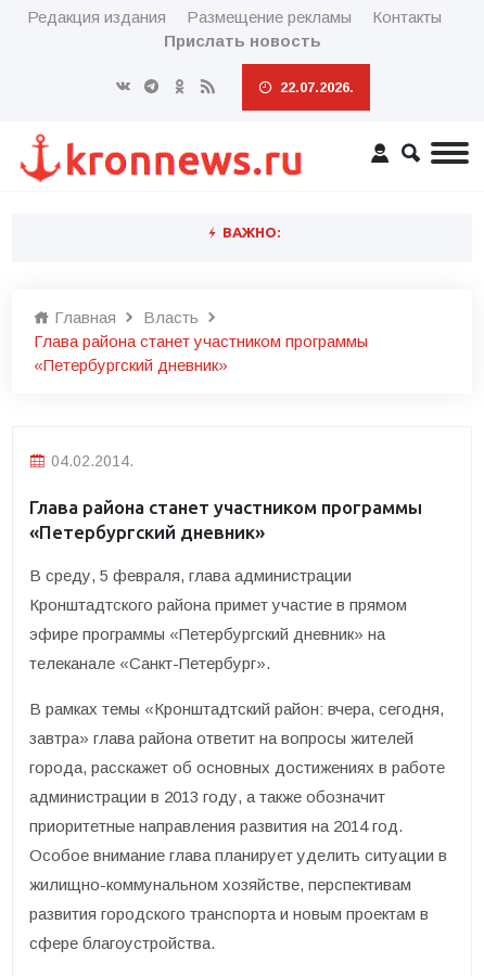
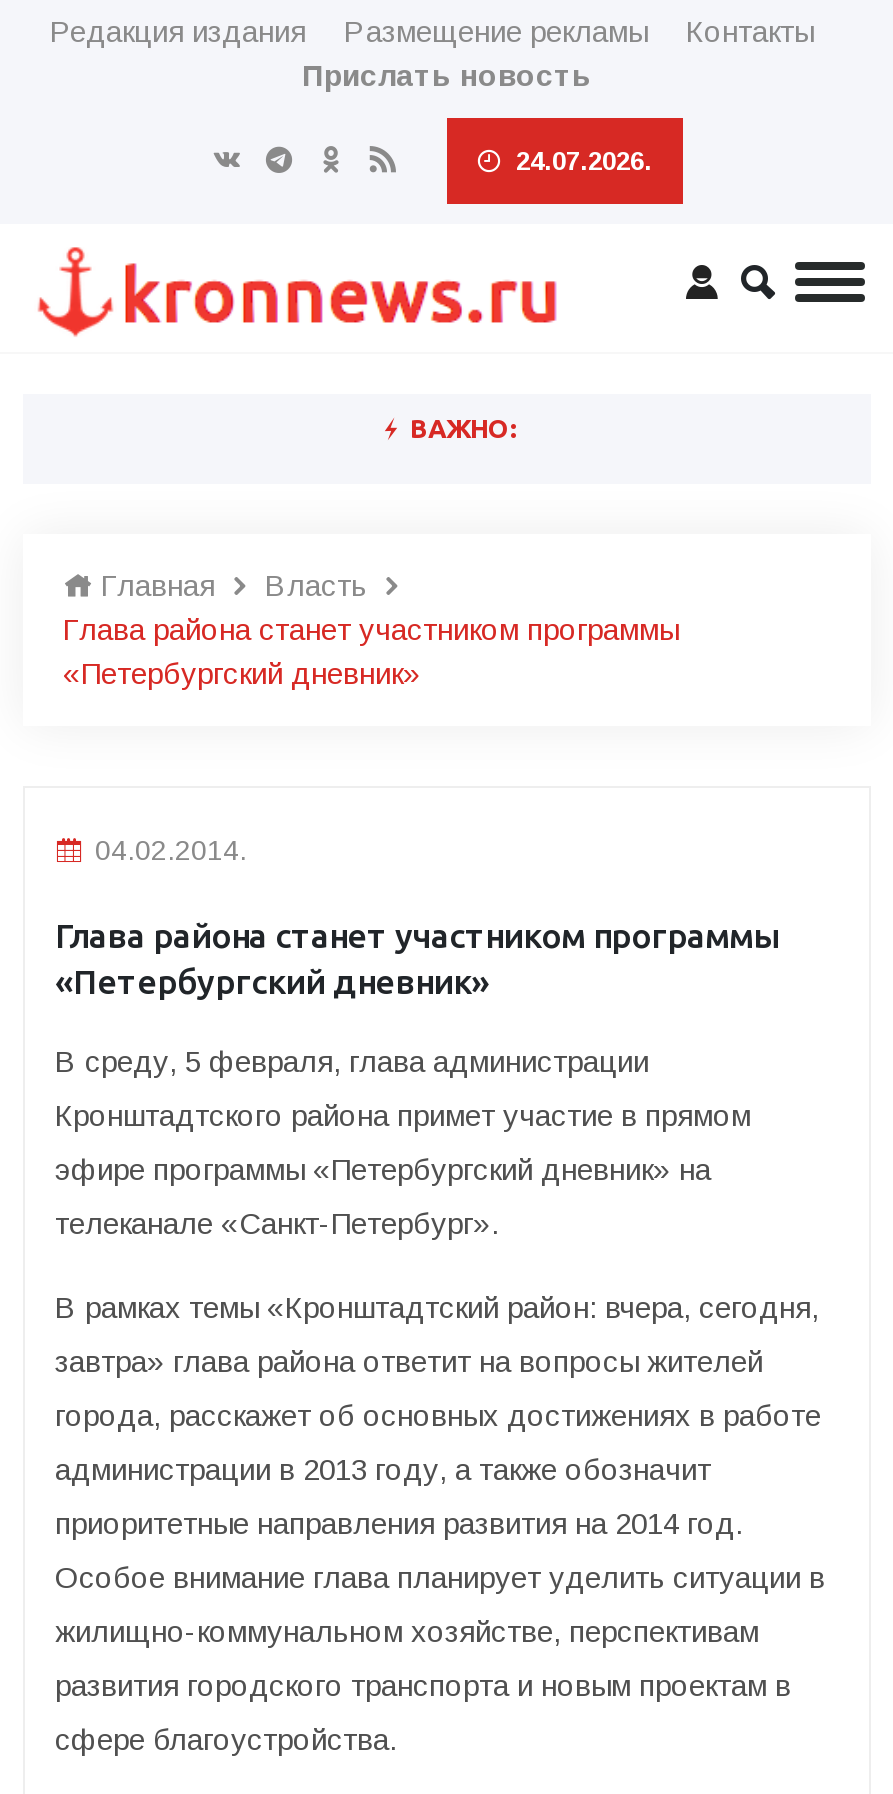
- 22.07.2026.
+ 24.07.2026.
